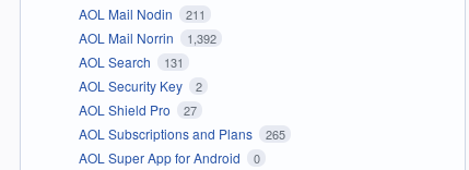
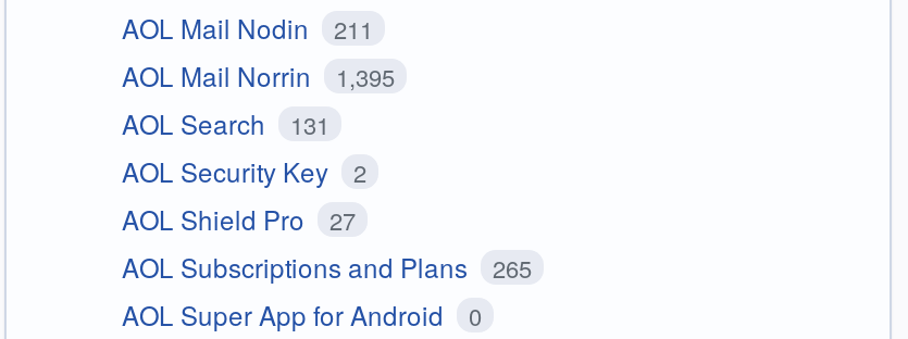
- AOL Mail Norrin 1,392
+ AOL Mail Norrin 1,395
